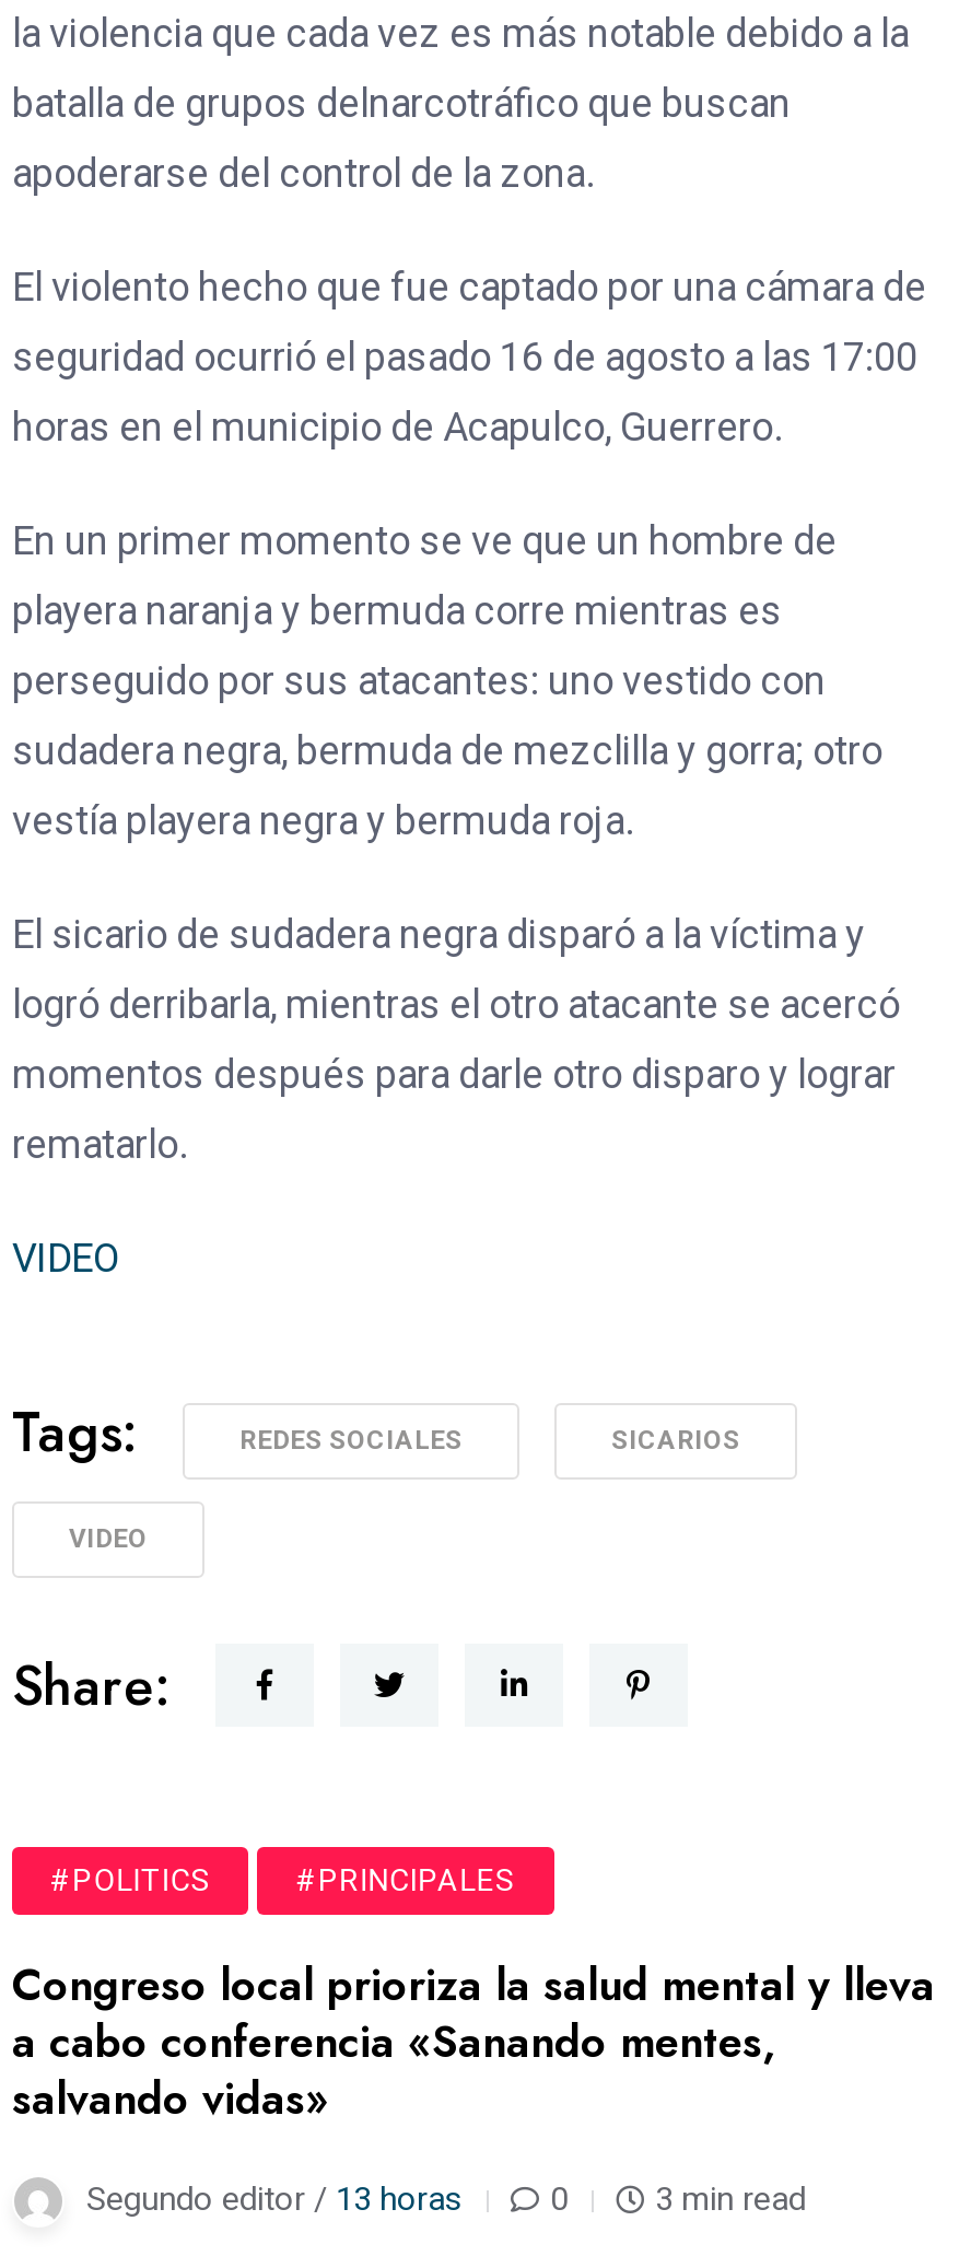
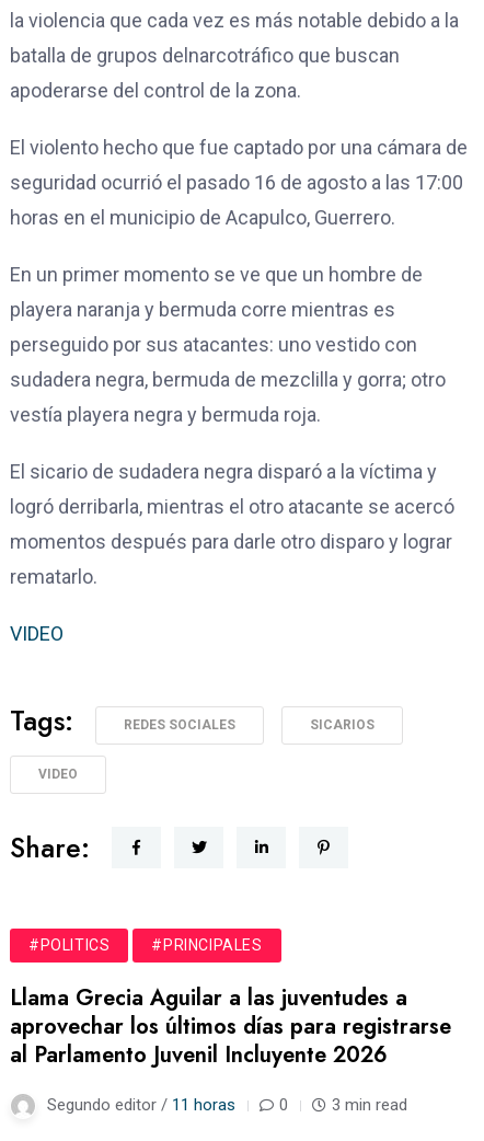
- Congreso local prioriza la salud mental y lleva
- a cabo conferencia «Sanando mentes,
- salvando vidas»
+ Llama Grecia Aguilar a las juventudes a
+ aprovechar los últimos días para registrarse
+ al Parlamento Juvenil Incluyente 2026

- Segundo editor / 13 horas
+ Segundo editor / 11 horas
